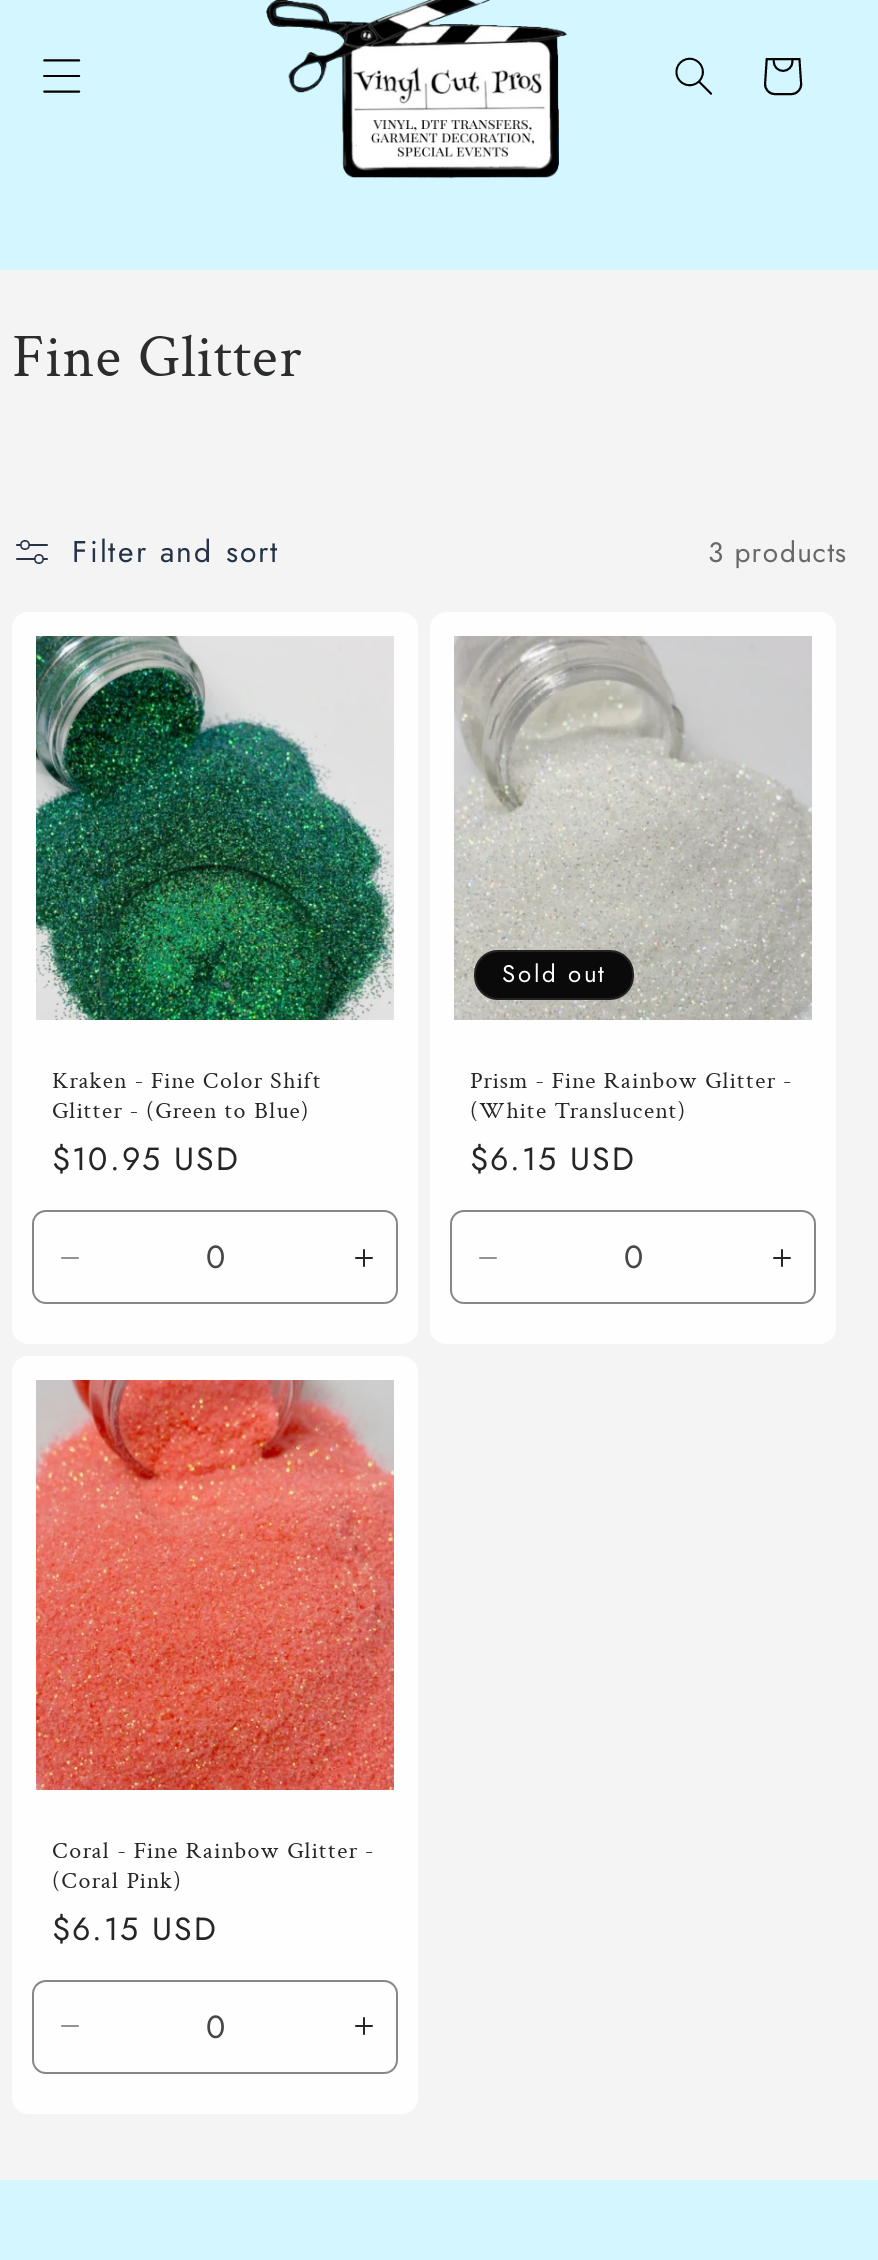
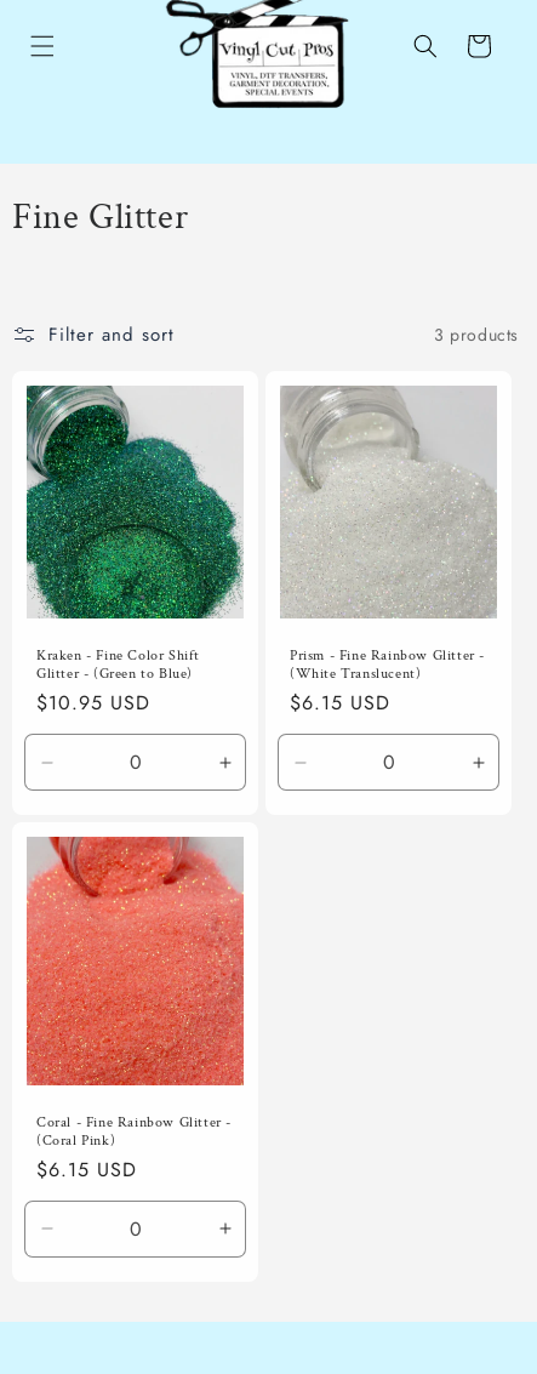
- Sold out
